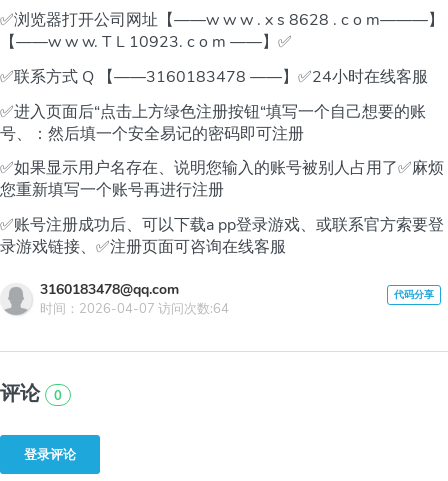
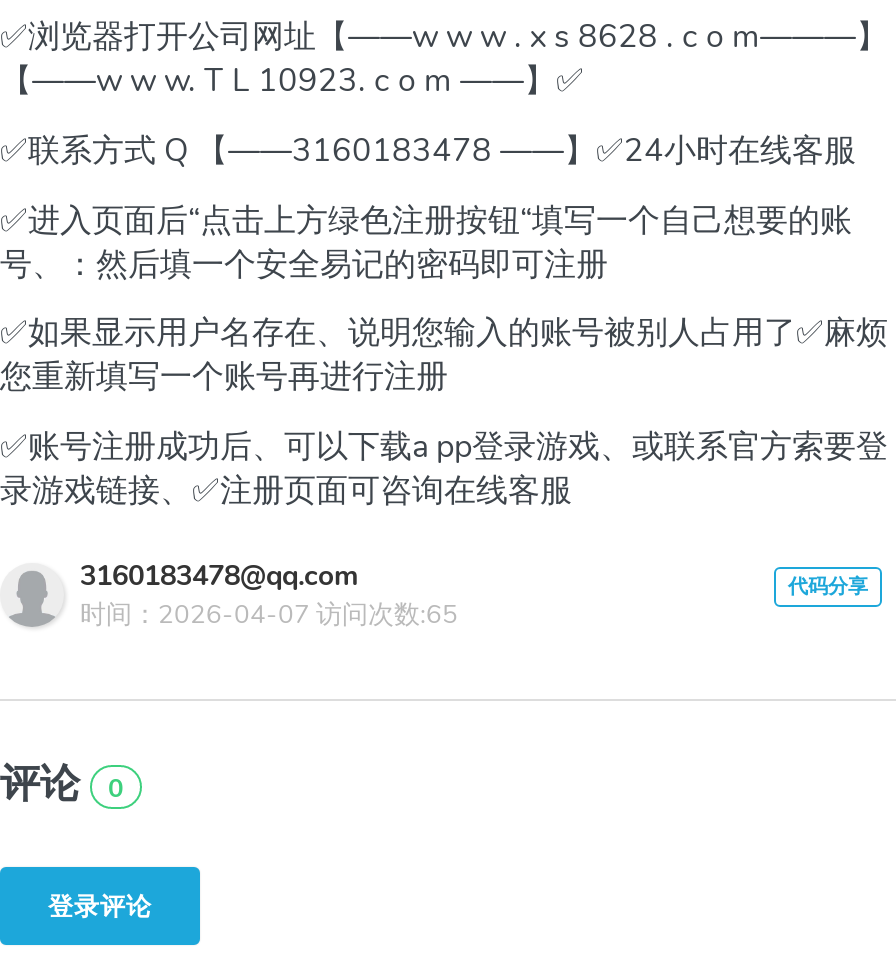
- 时间：2026-04-07 访问次数:64
+ 时间：2026-04-07 访问次数:65
